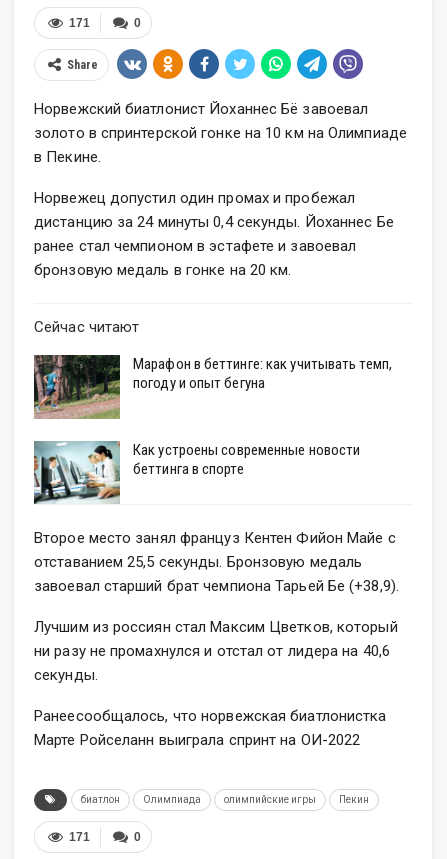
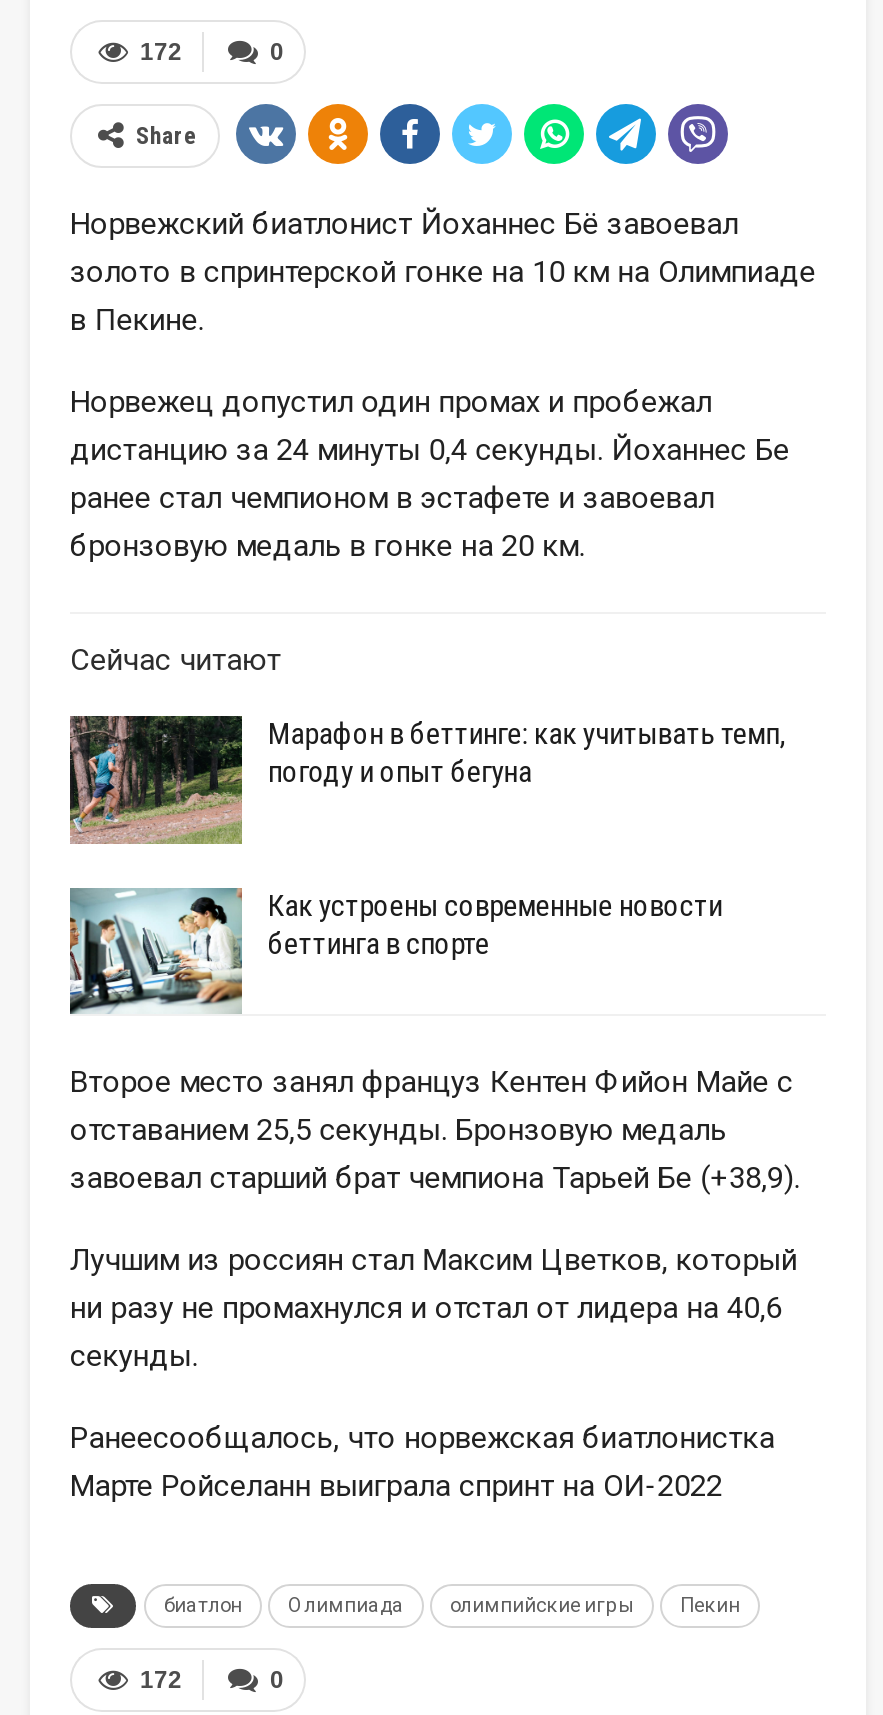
- 171
+ 172

- 171
+ 172
